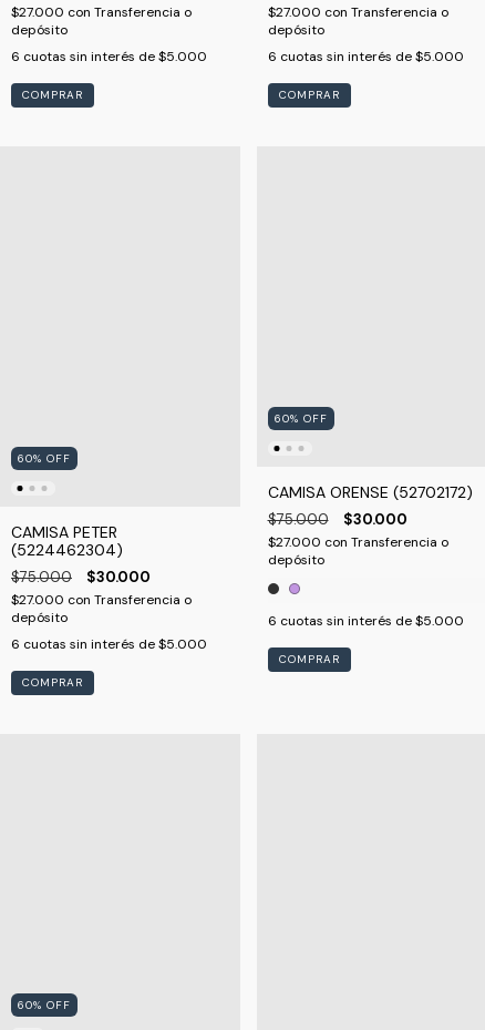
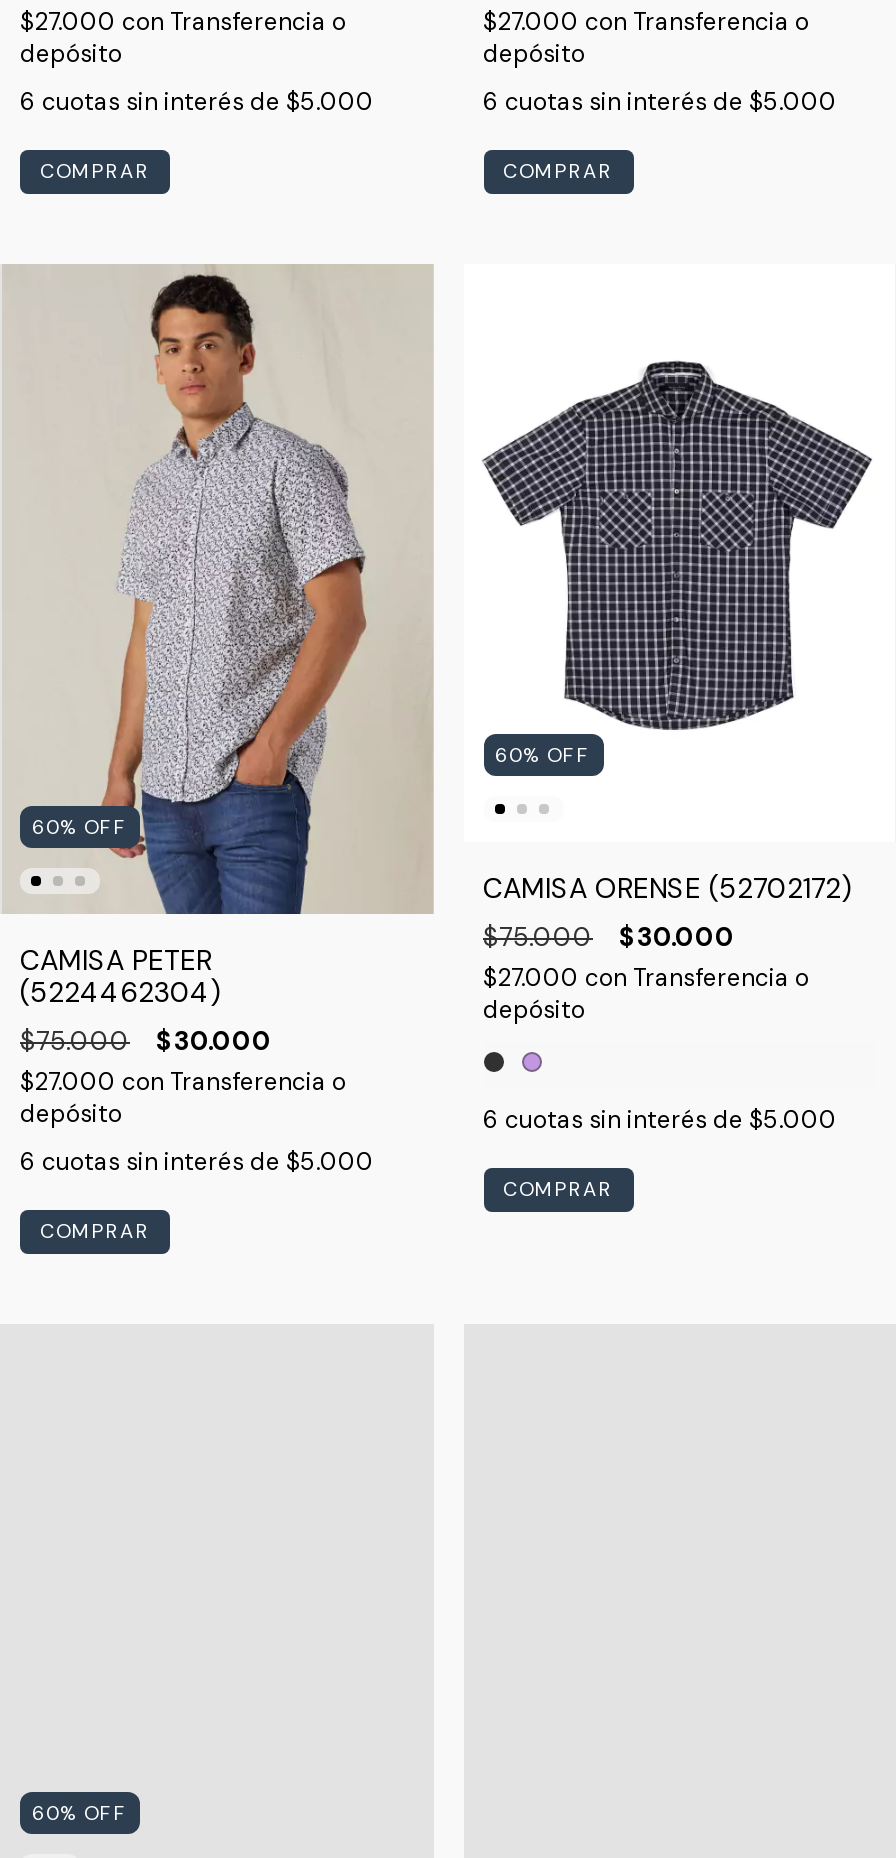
+ [image]

+ [image]
